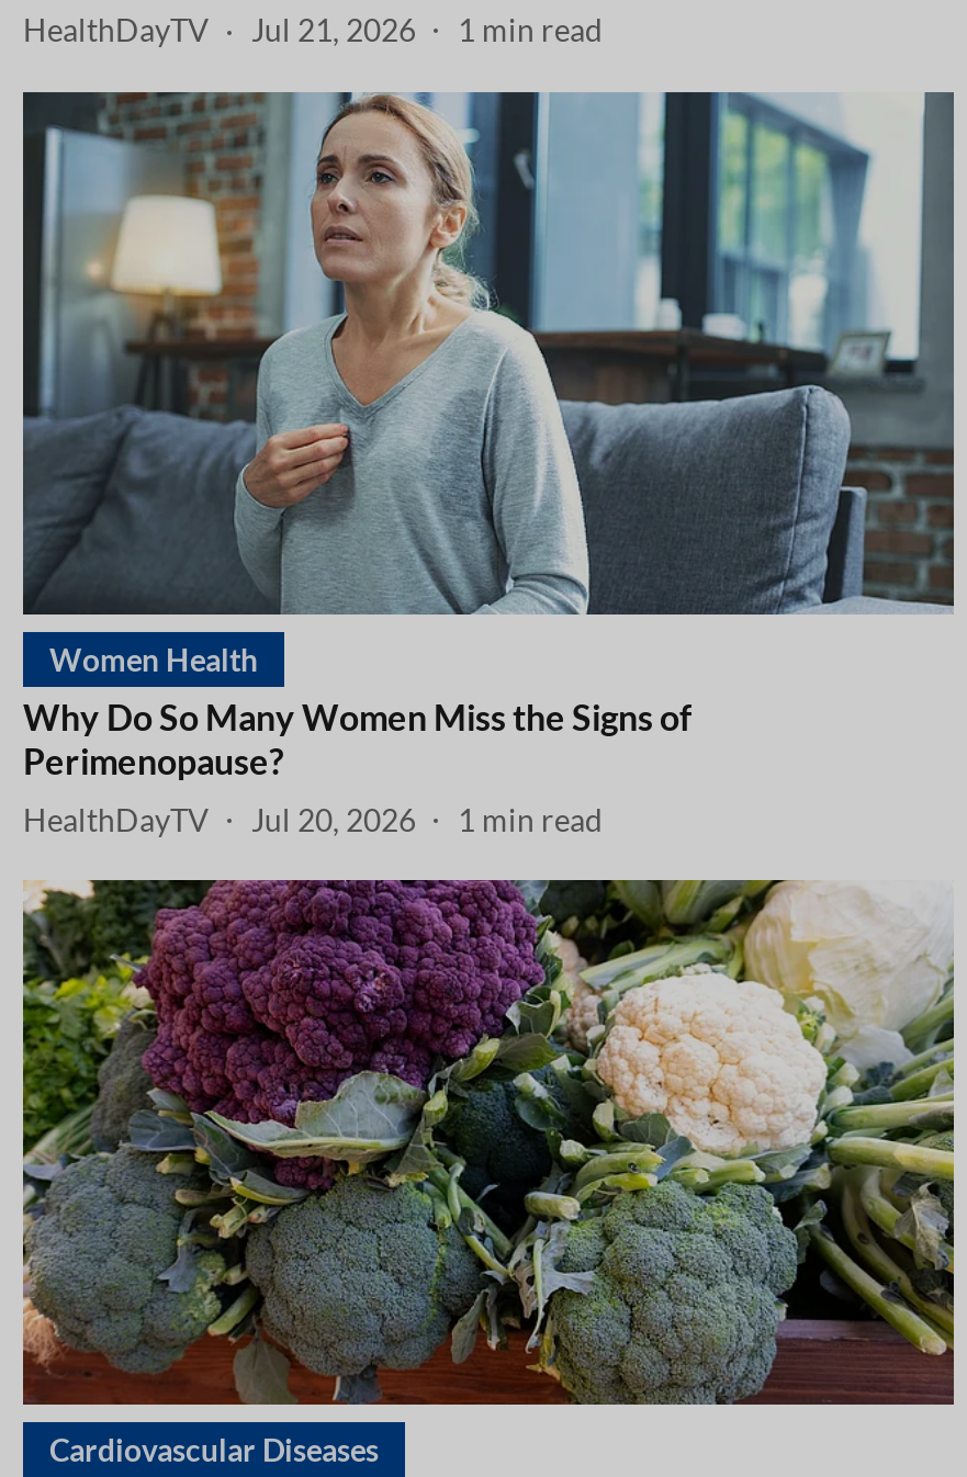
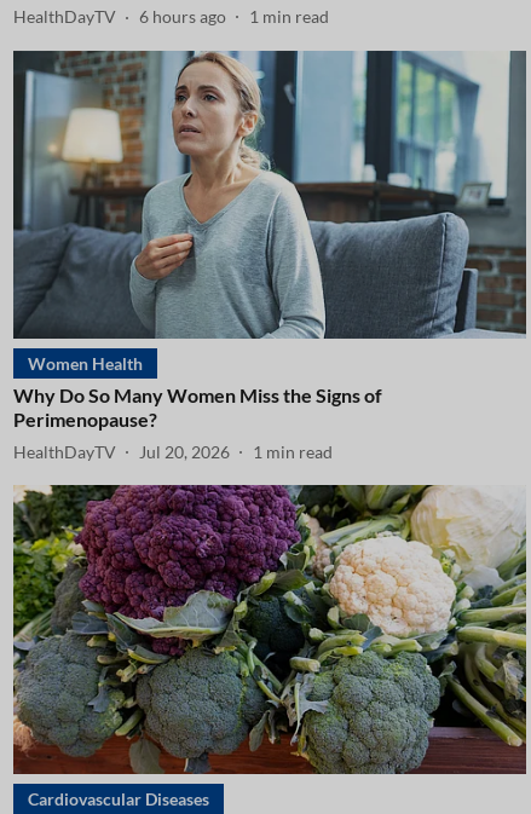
- HealthDayTV Jul 21, 2026 1 min read
+ HealthDayTV 6 hours ago 1 min read
